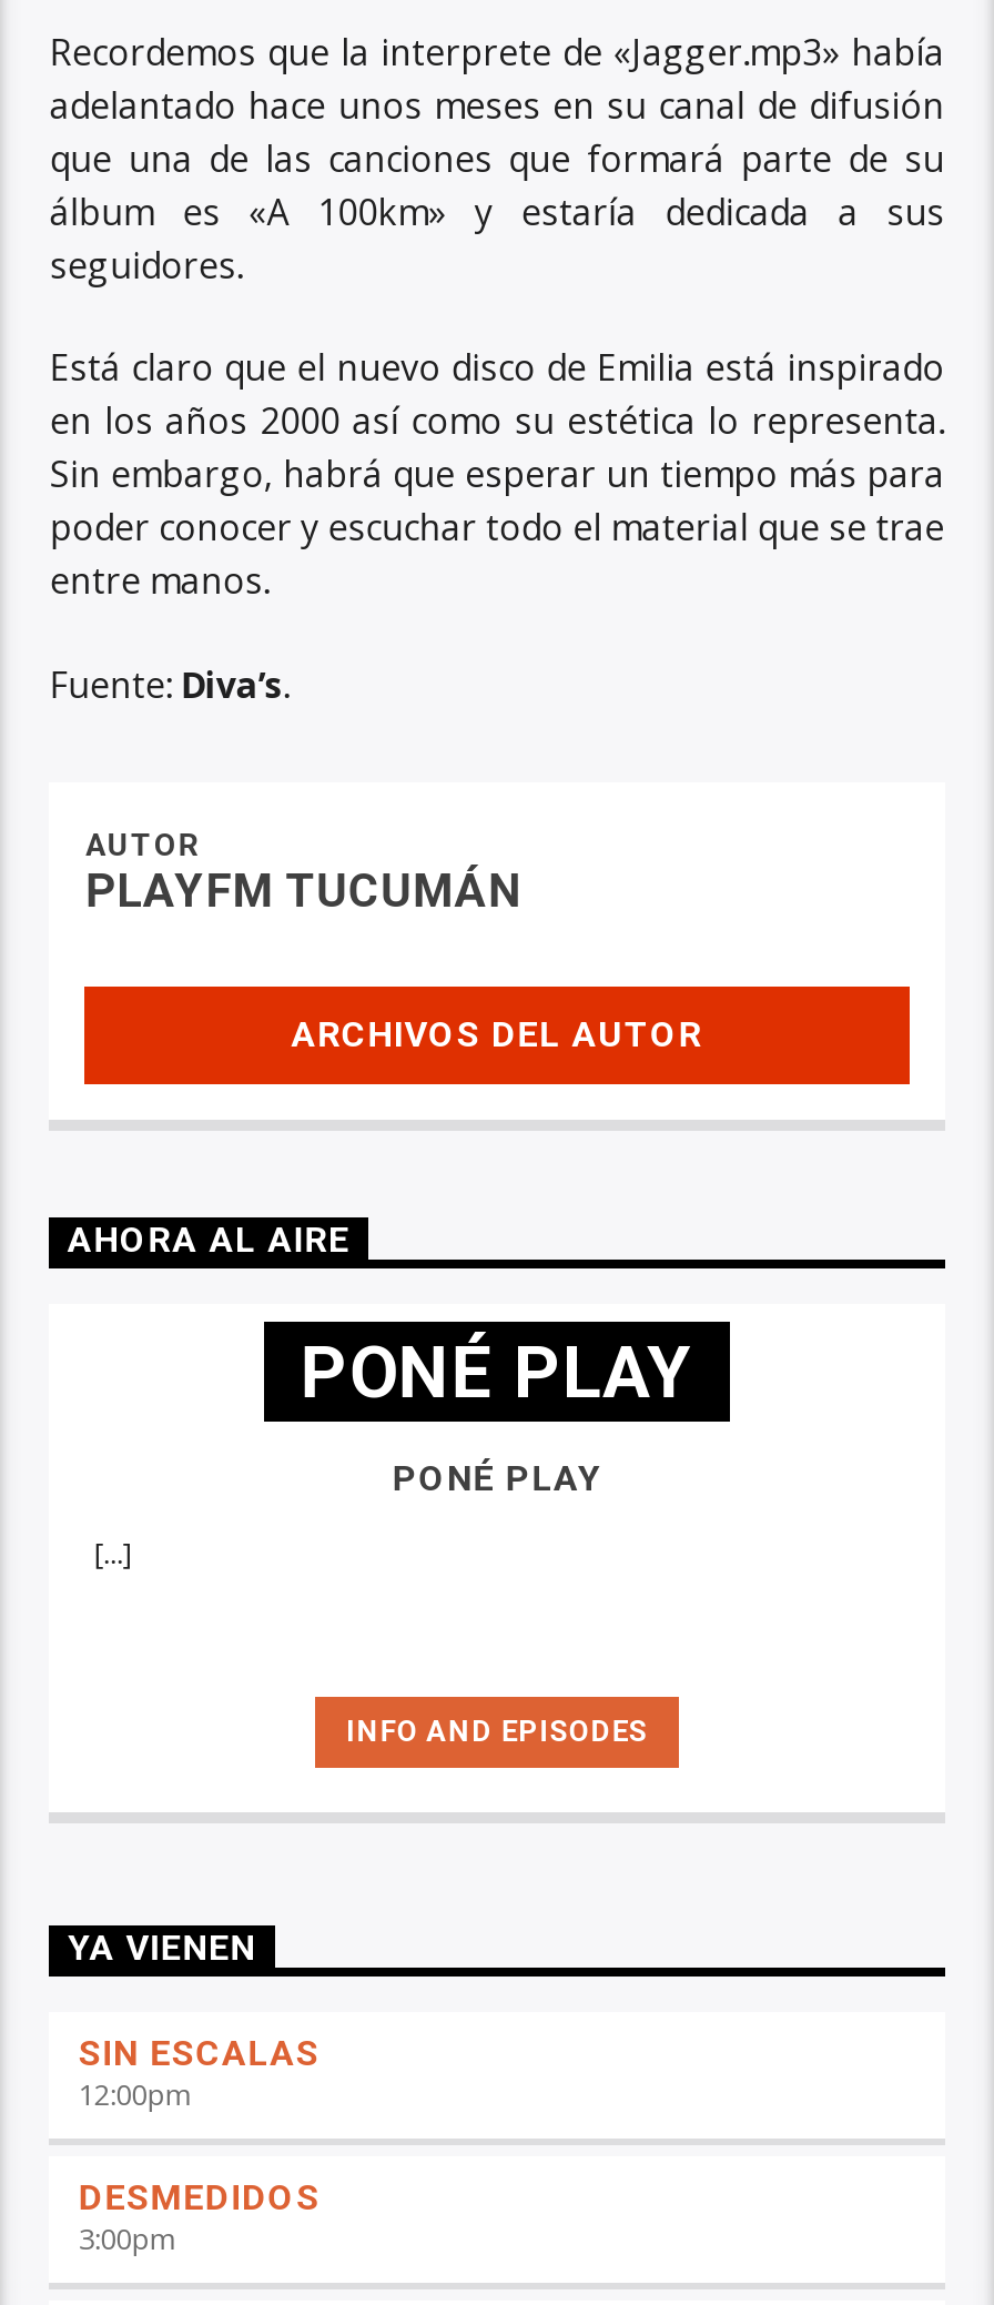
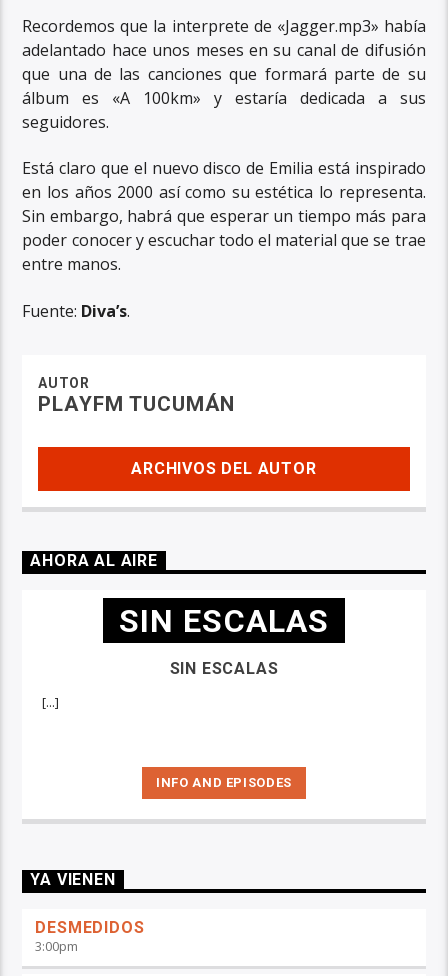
- PONÉ PLAY
+ SIN ESCALAS

- PONÉ PLAY
+ SIN ESCALAS

- SIN ESCALAS
- 12:00pm
